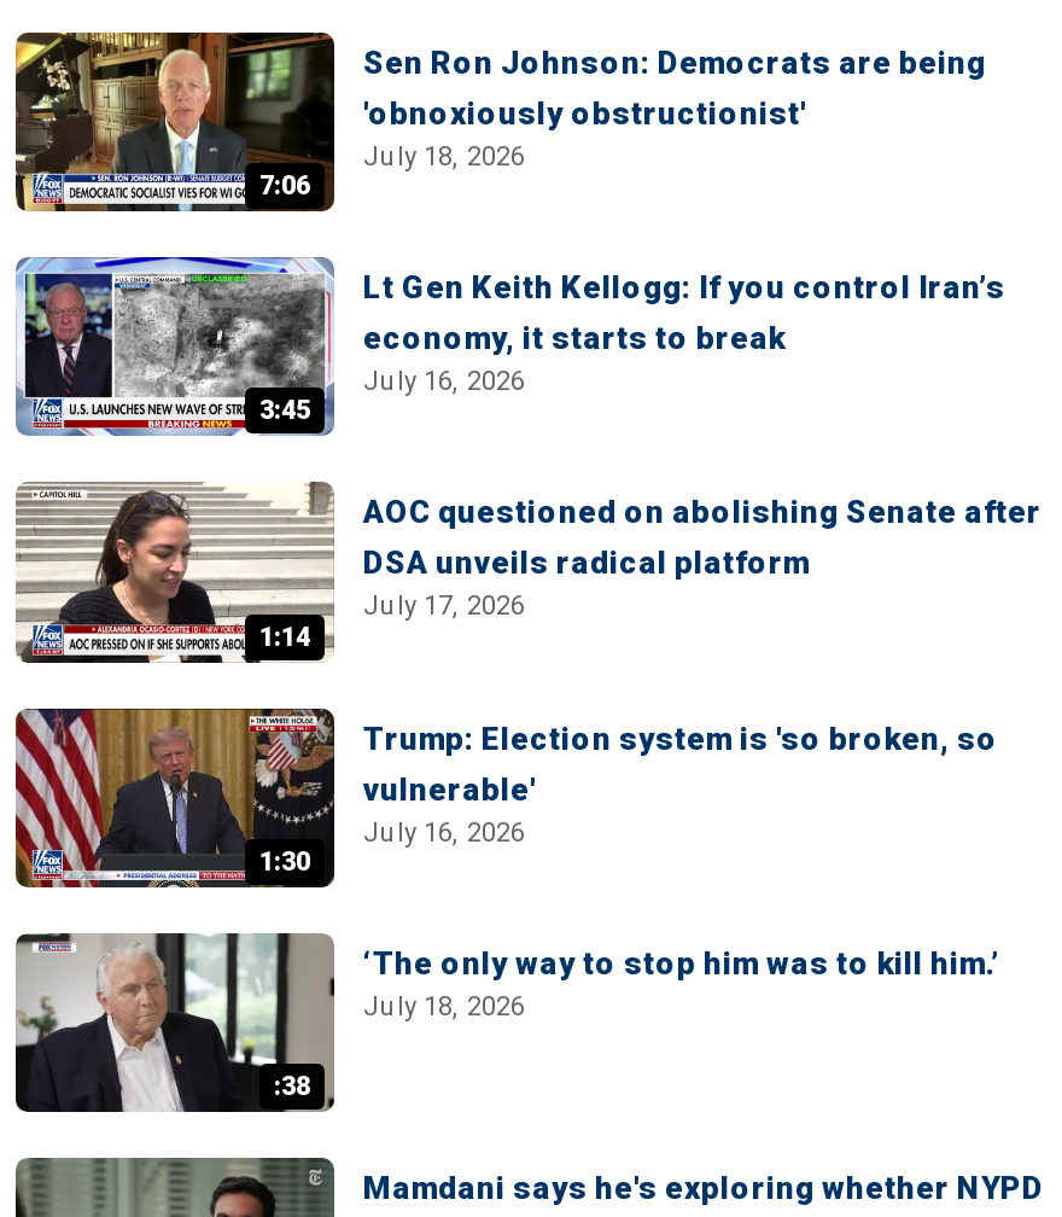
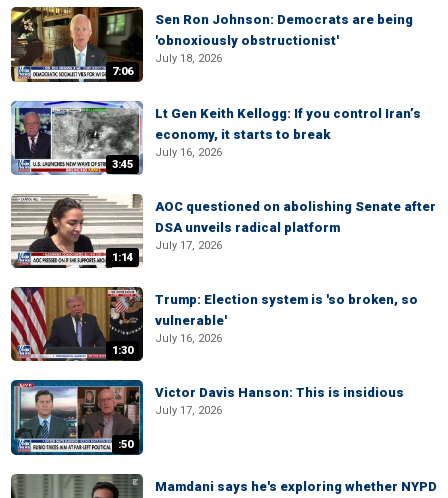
- [image]
- :38
+ [image]
+ :50

- ‘The only way to stop him was to kill him.’
- July 18, 2026
+ Victor Davis Hanson: This is insidious
+ July 17, 2026
